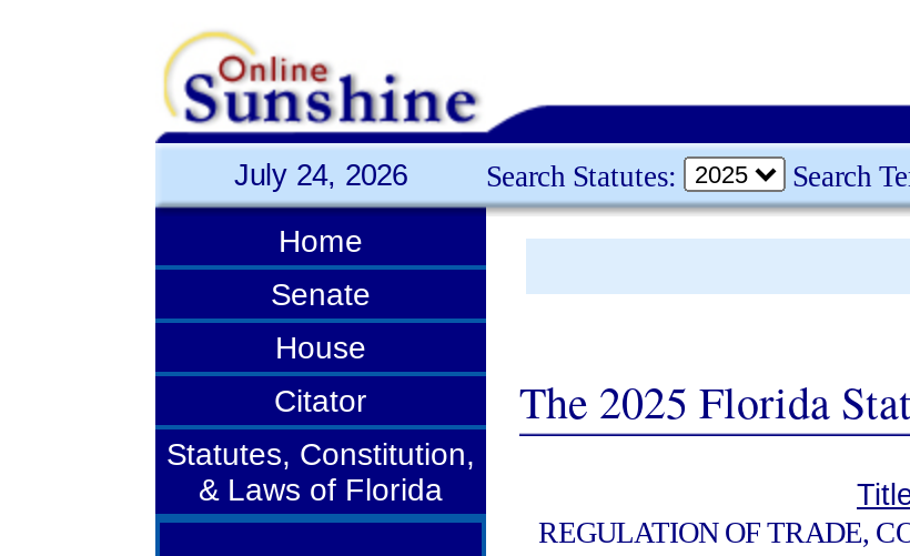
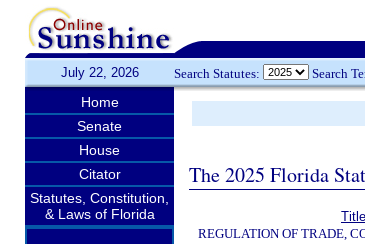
- July 24, 2026
+ July 22, 2026
